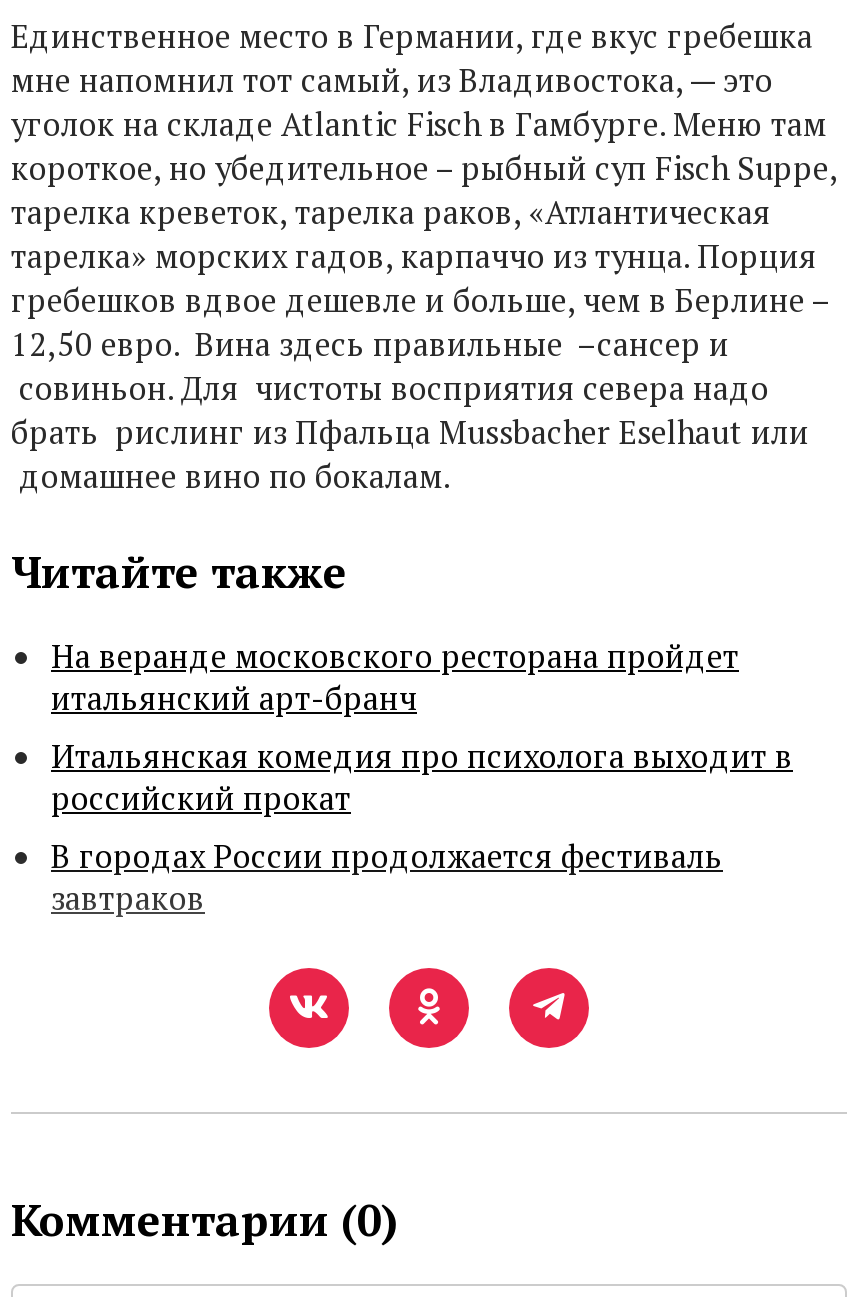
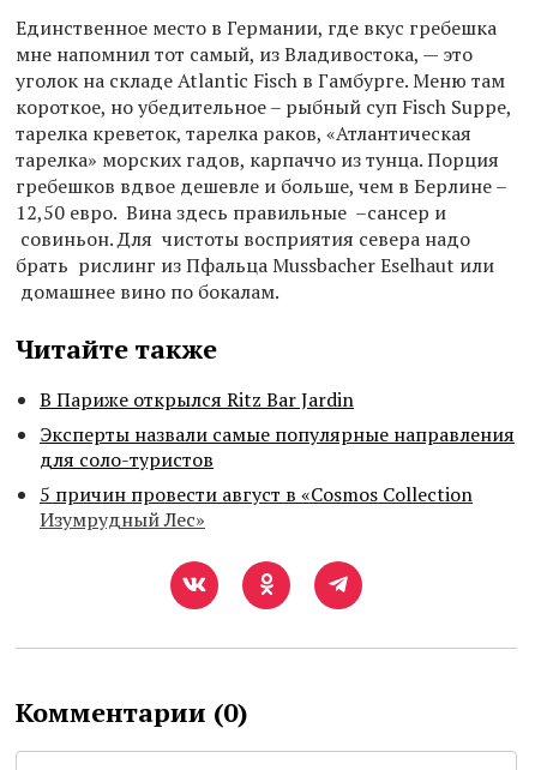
- На веранде московского ресторана пройдет
- итальянский арт-бранч
- Итальянская комедия про психолога выходит в
- российский прокат
- В городах России продолжается фестиваль
- завтраков
+ В Париже открылся Ritz Bar Jardin
+ Эксперты назвали самые популярные направления
+ для соло-туристов
+ 5 причин провести август в «Cosmos Collection
+ Изумрудный Лес»
